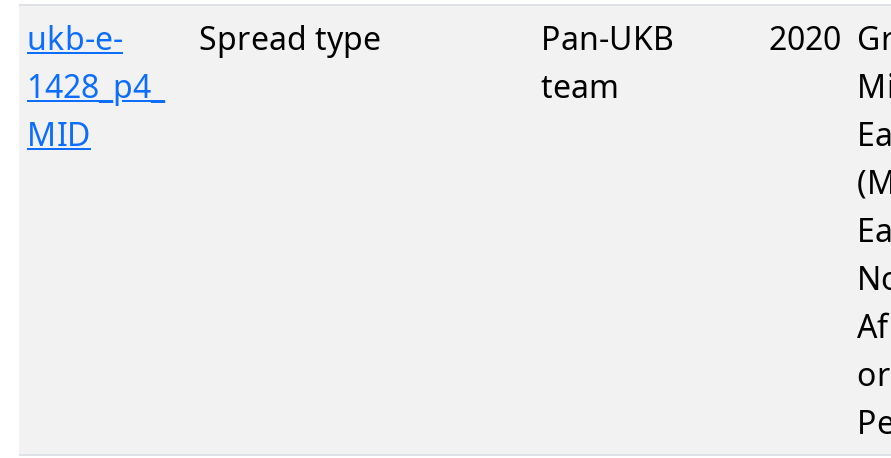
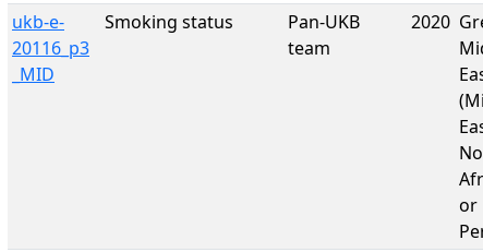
- Spread type
+ Smoking status

- 1428_p4_
- MID
+ 20116_p3
+ _MID
